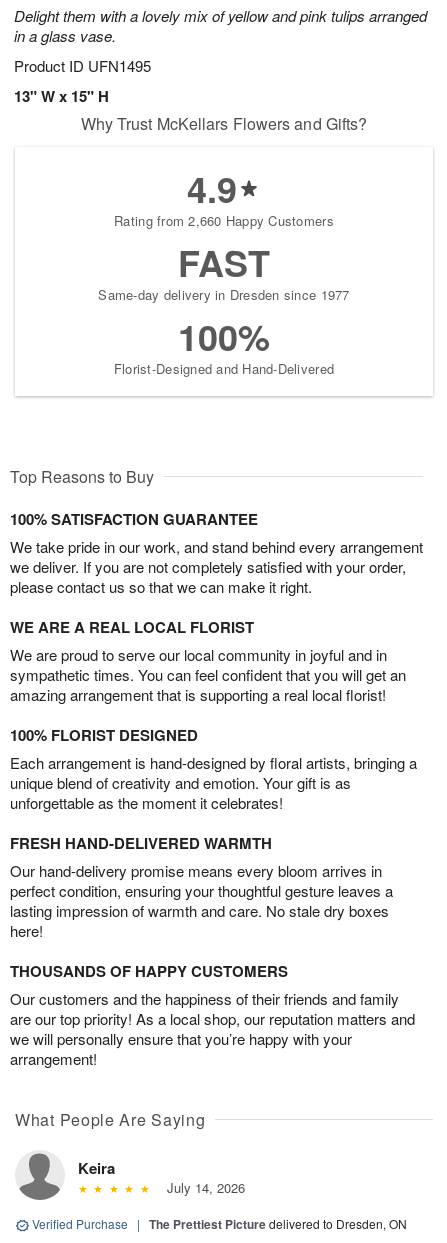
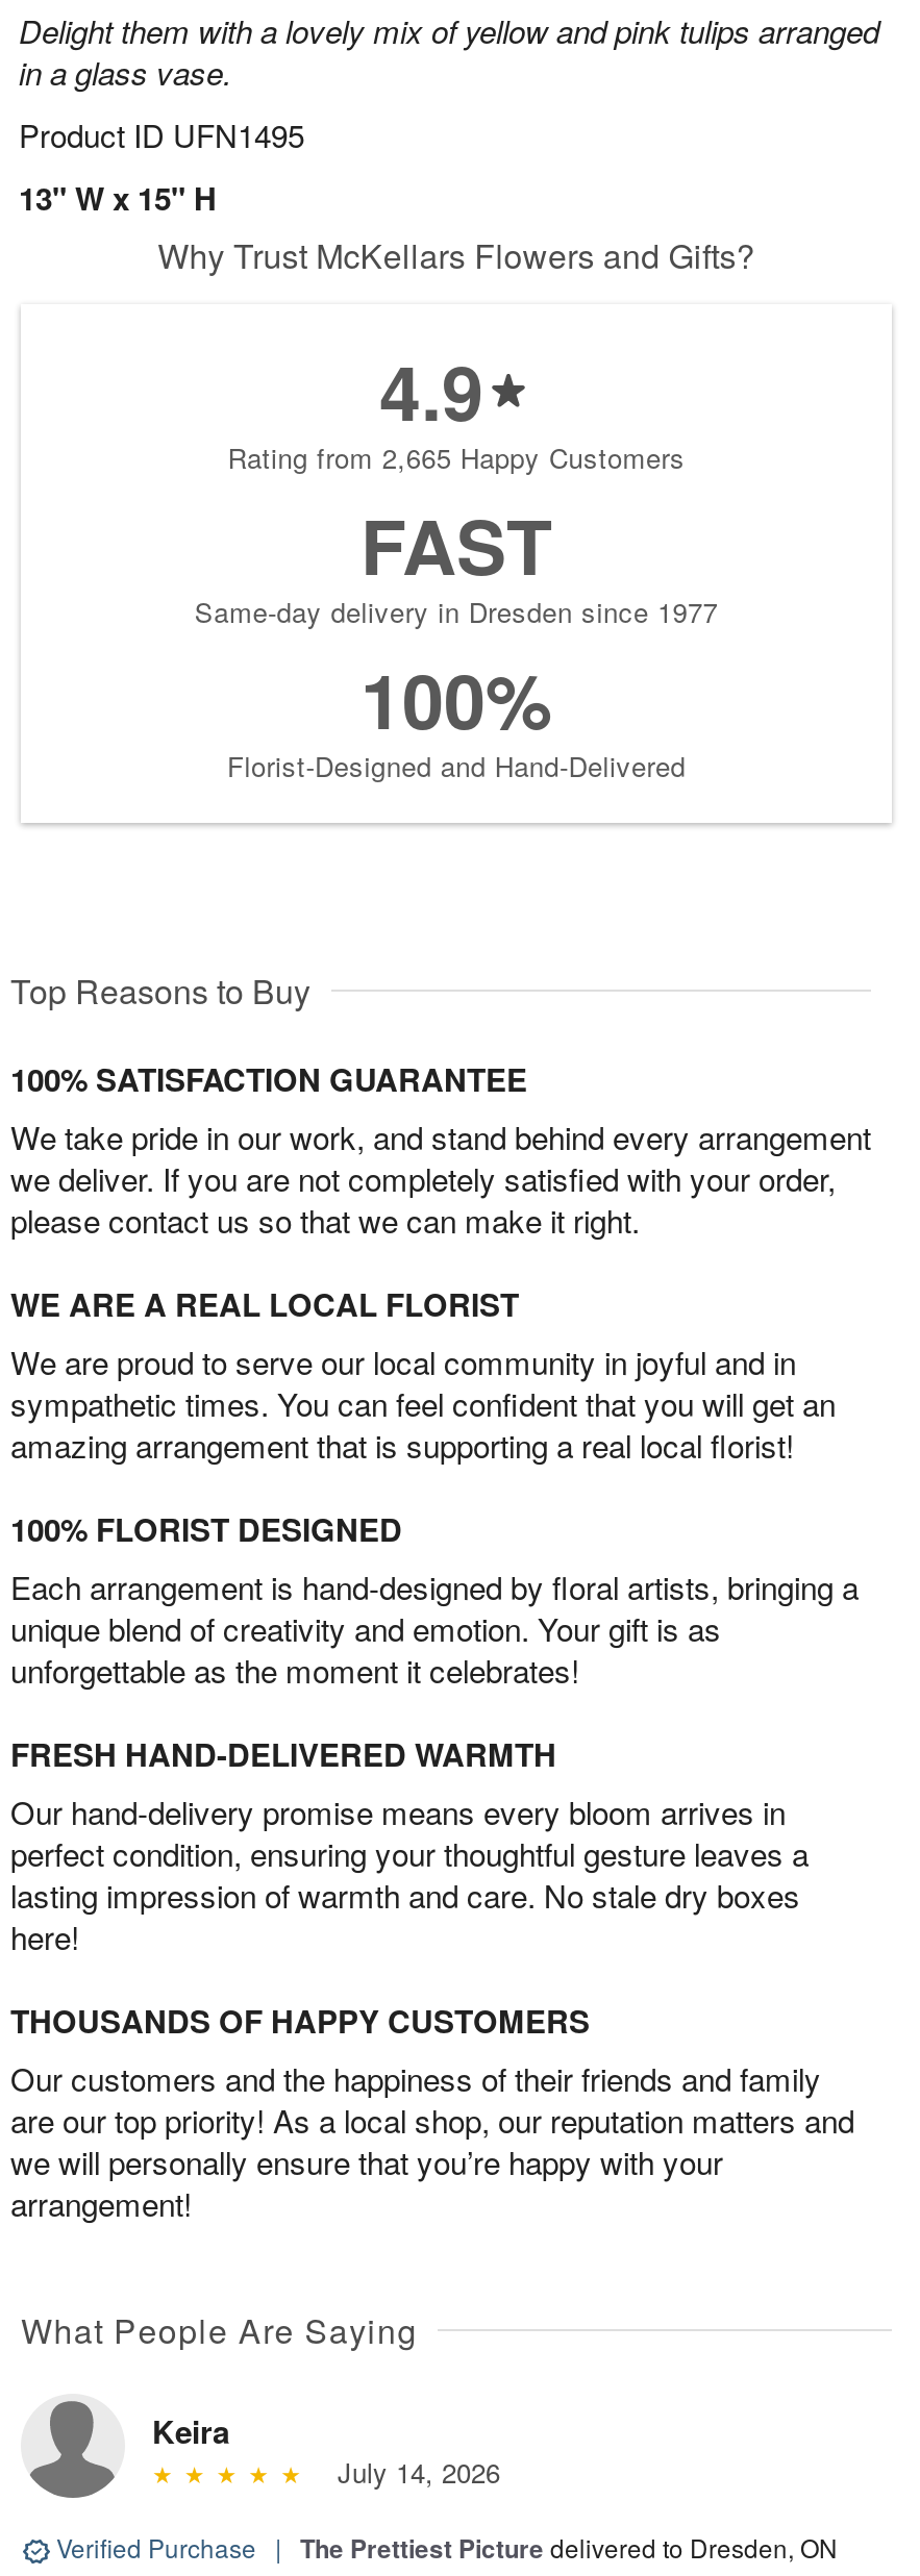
- Rating from 2,660 Happy Customers
+ Rating from 2,665 Happy Customers
